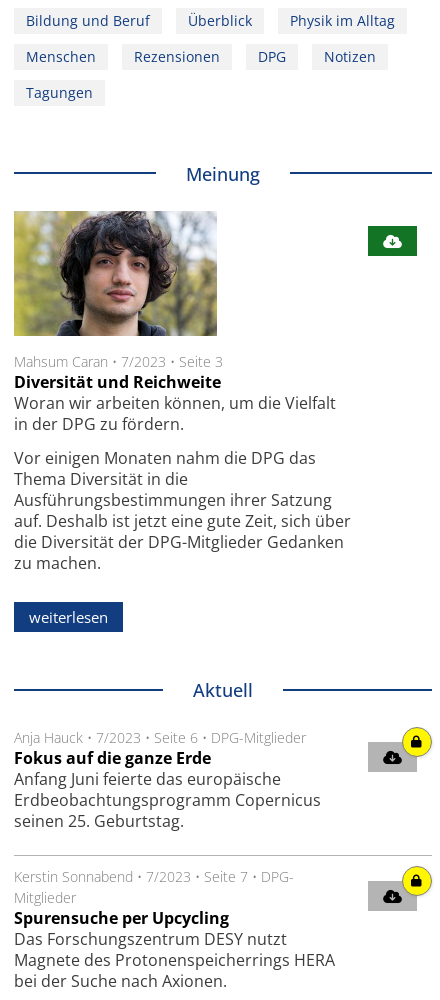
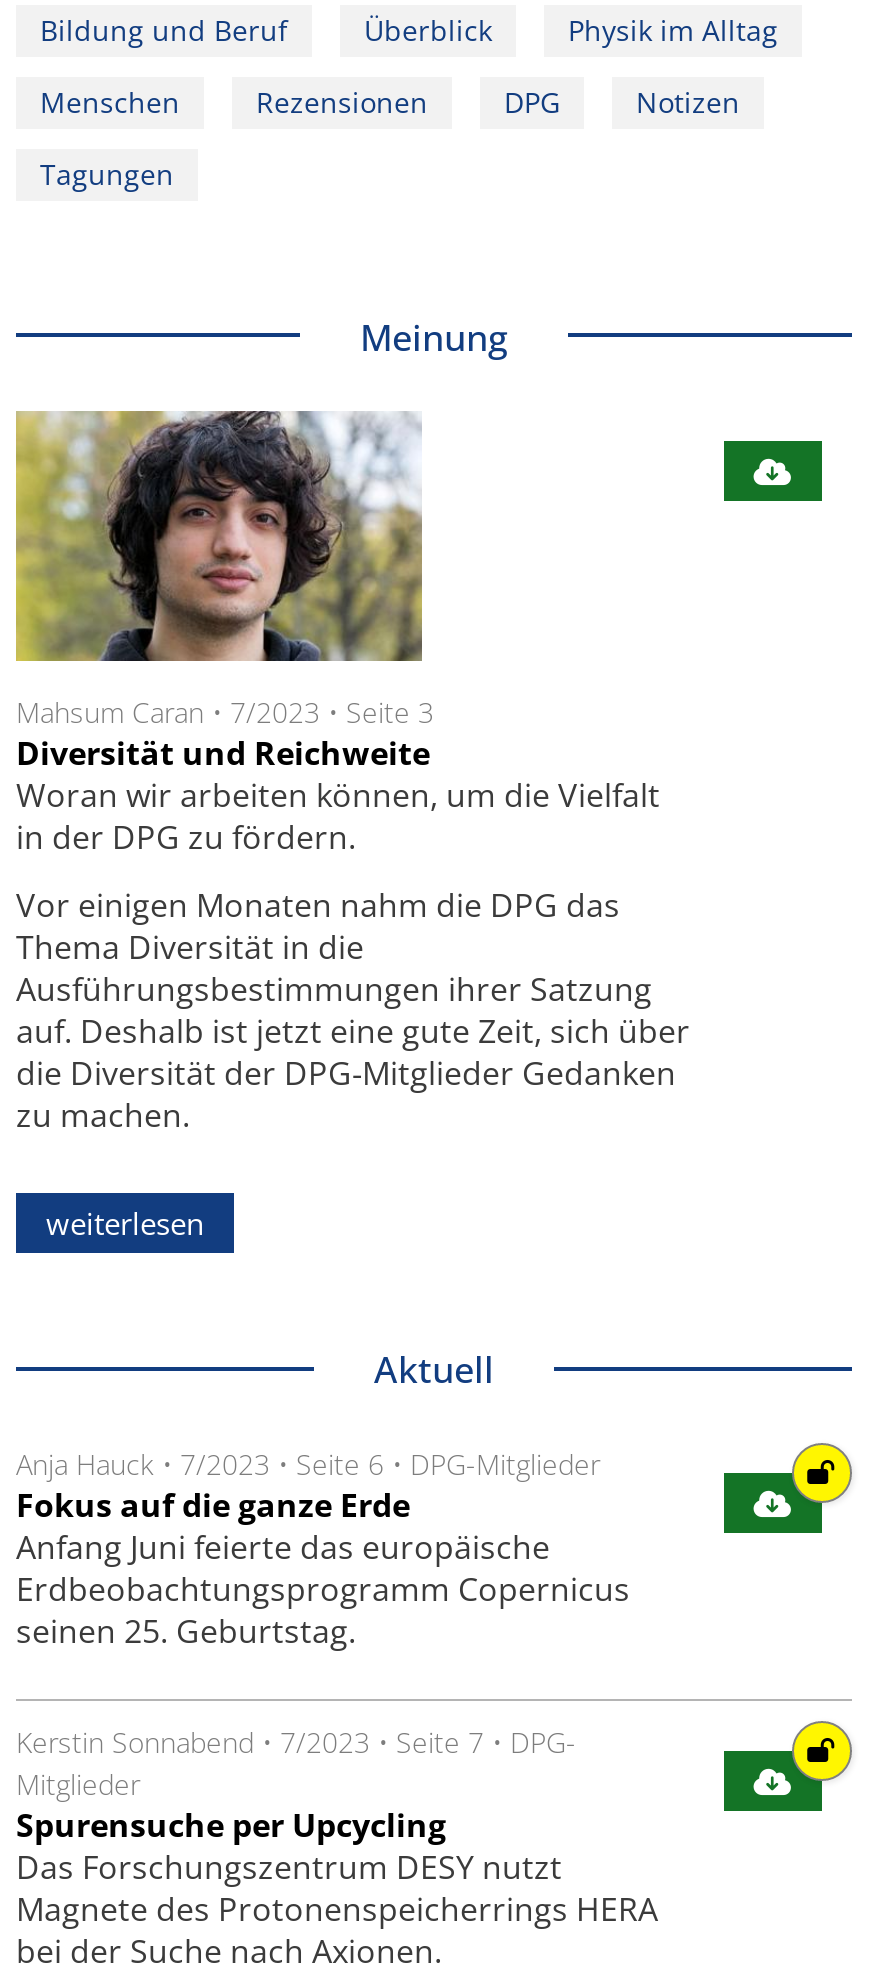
- [image]
+ [image]

- [image]
+ [image]
